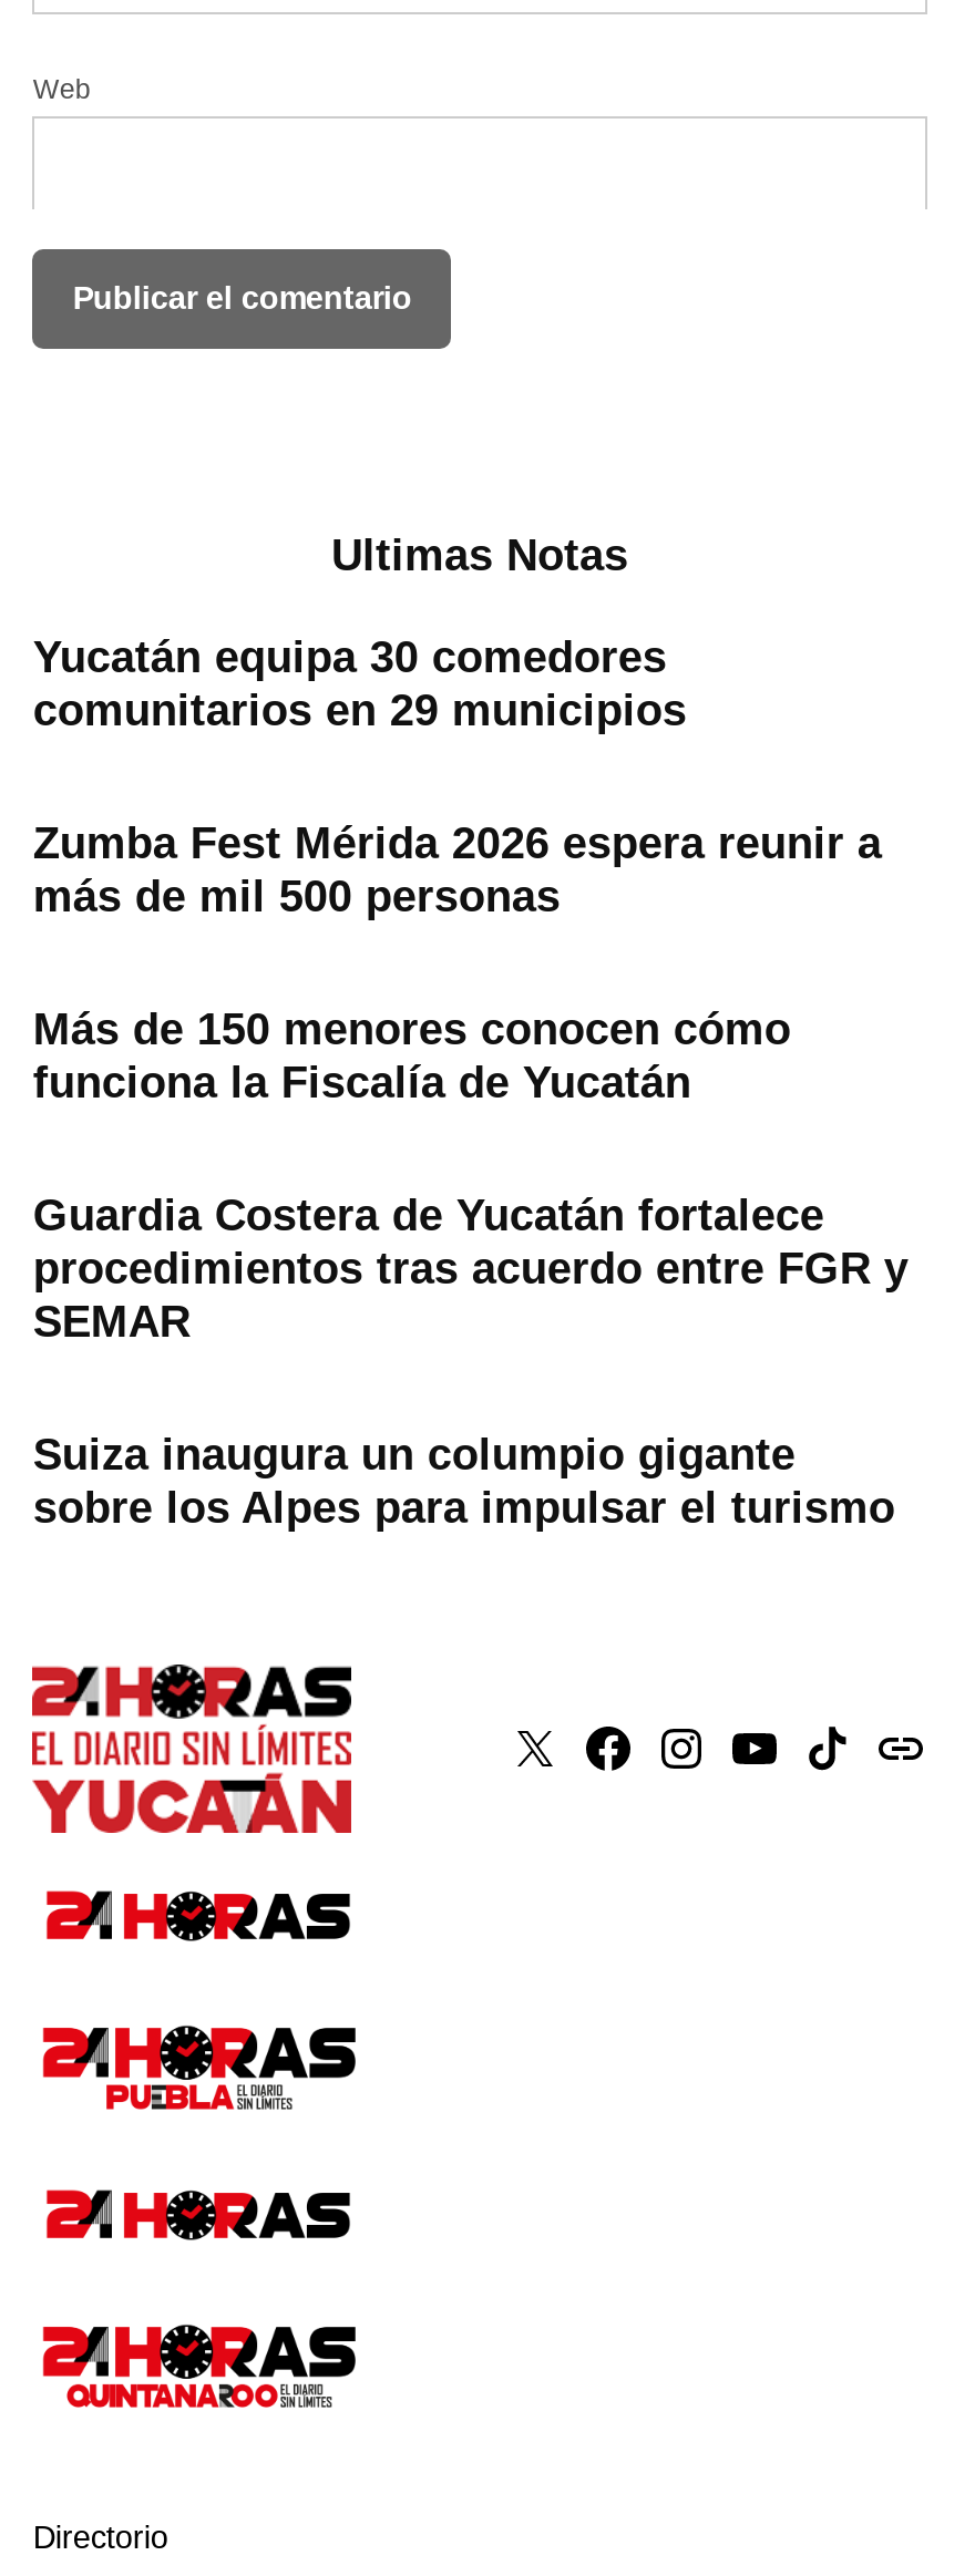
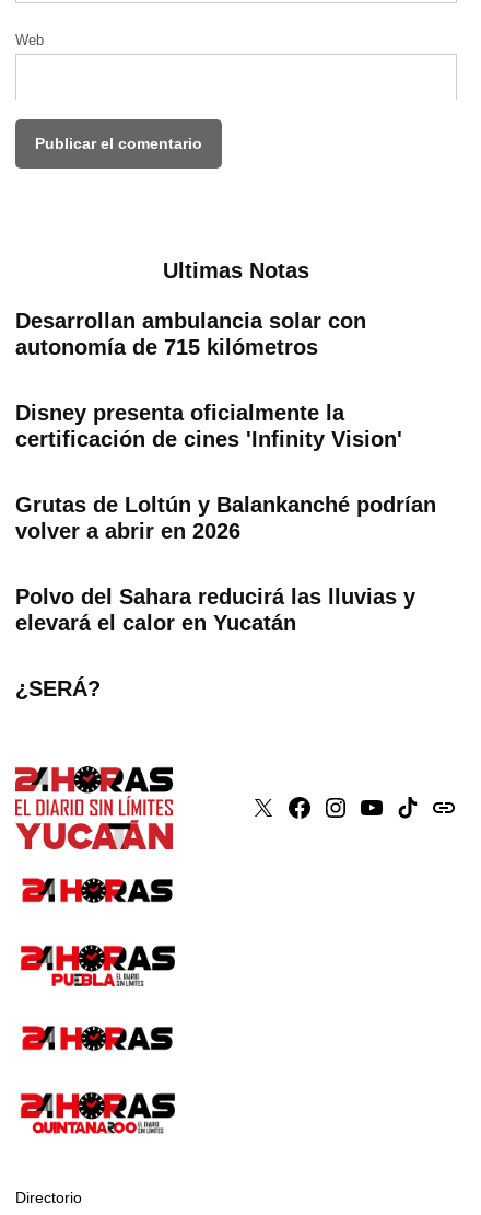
- Yucatán equipa 30 comedores
- comunitarios en 29 municipios
+ Desarrollan ambulancia solar con
+ autonomía de 715 kilómetros

- Zumba Fest Mérida 2026 espera reunir a
- más de mil 500 personas
+ Disney presenta oficialmente la
+ certificación de cines 'Infinity Vision'

- Más de 150 menores conocen cómo
- funciona la Fiscalía de Yucatán
+ Grutas de Loltún y Balankanché podrían
+ volver a abrir en 2026

- Guardia Costera de Yucatán fortalece
- procedimientos tras acuerdo entre FGR y
- SEMAR
+ Polvo del Sahara reducirá las lluvias y
+ elevará el calor en Yucatán

- Suiza inaugura un columpio gigante
- sobre los Alpes para impulsar el turismo
+ ¿SERÁ?
